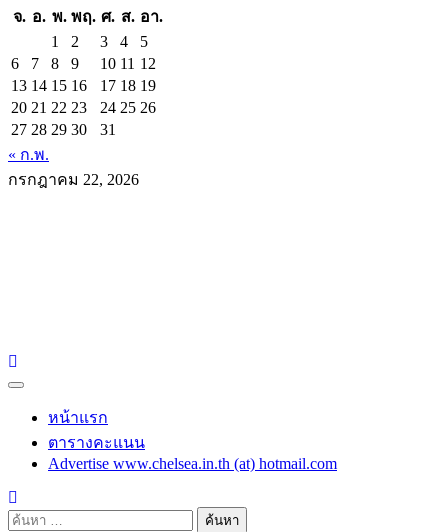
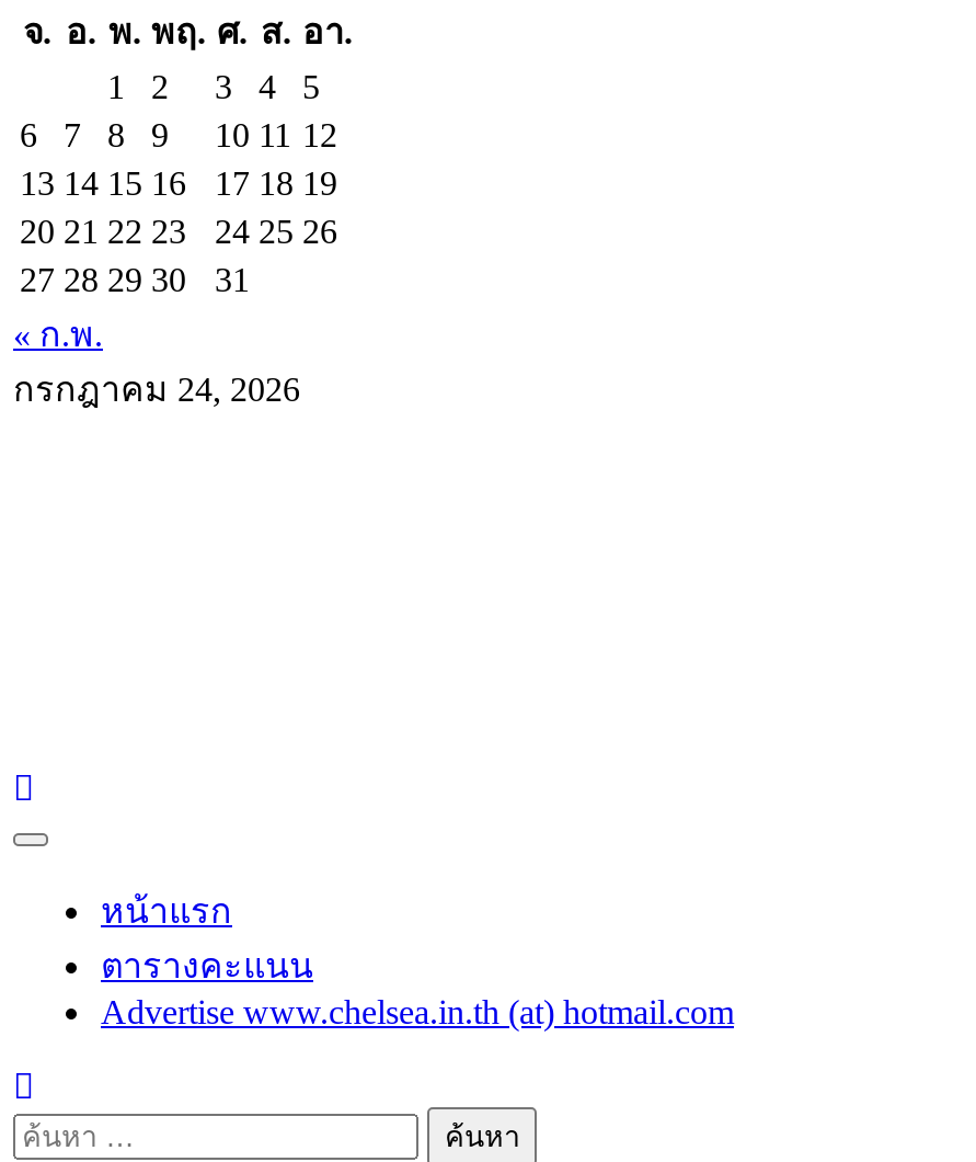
- กรกฎาคม 22, 2026
+ กรกฎาคม 24, 2026
